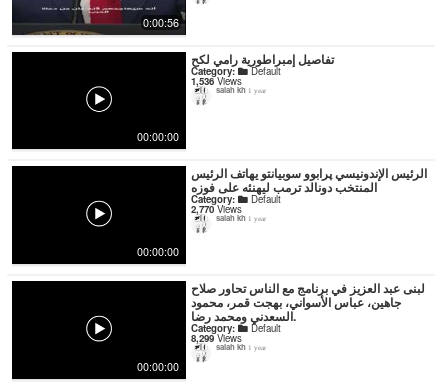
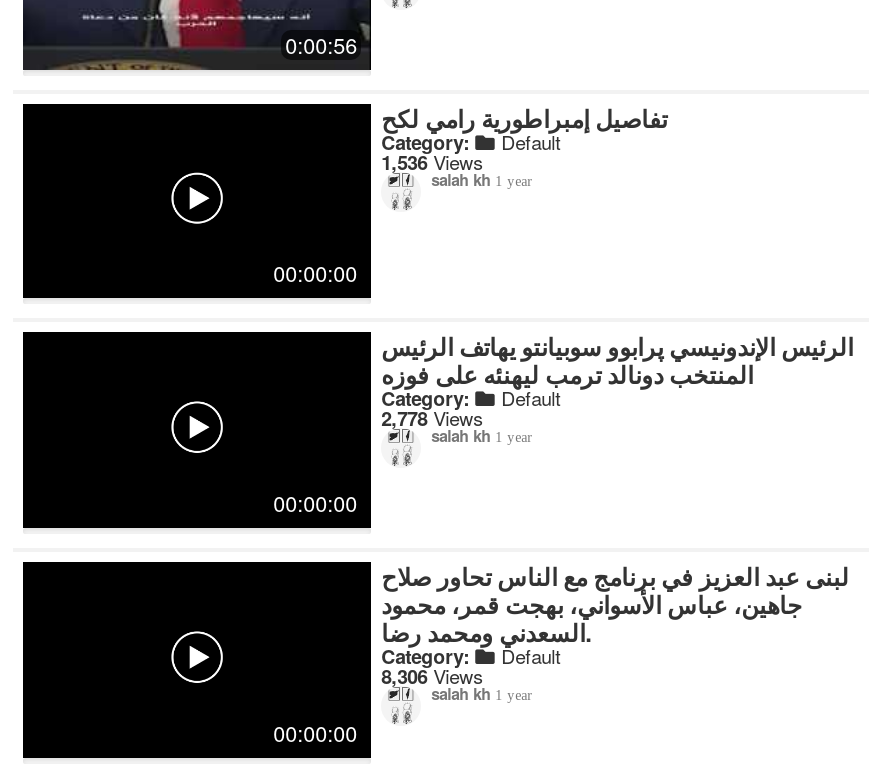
- 2,770Views
+ 2,778Views

- 8,299Views
+ 8,306Views
